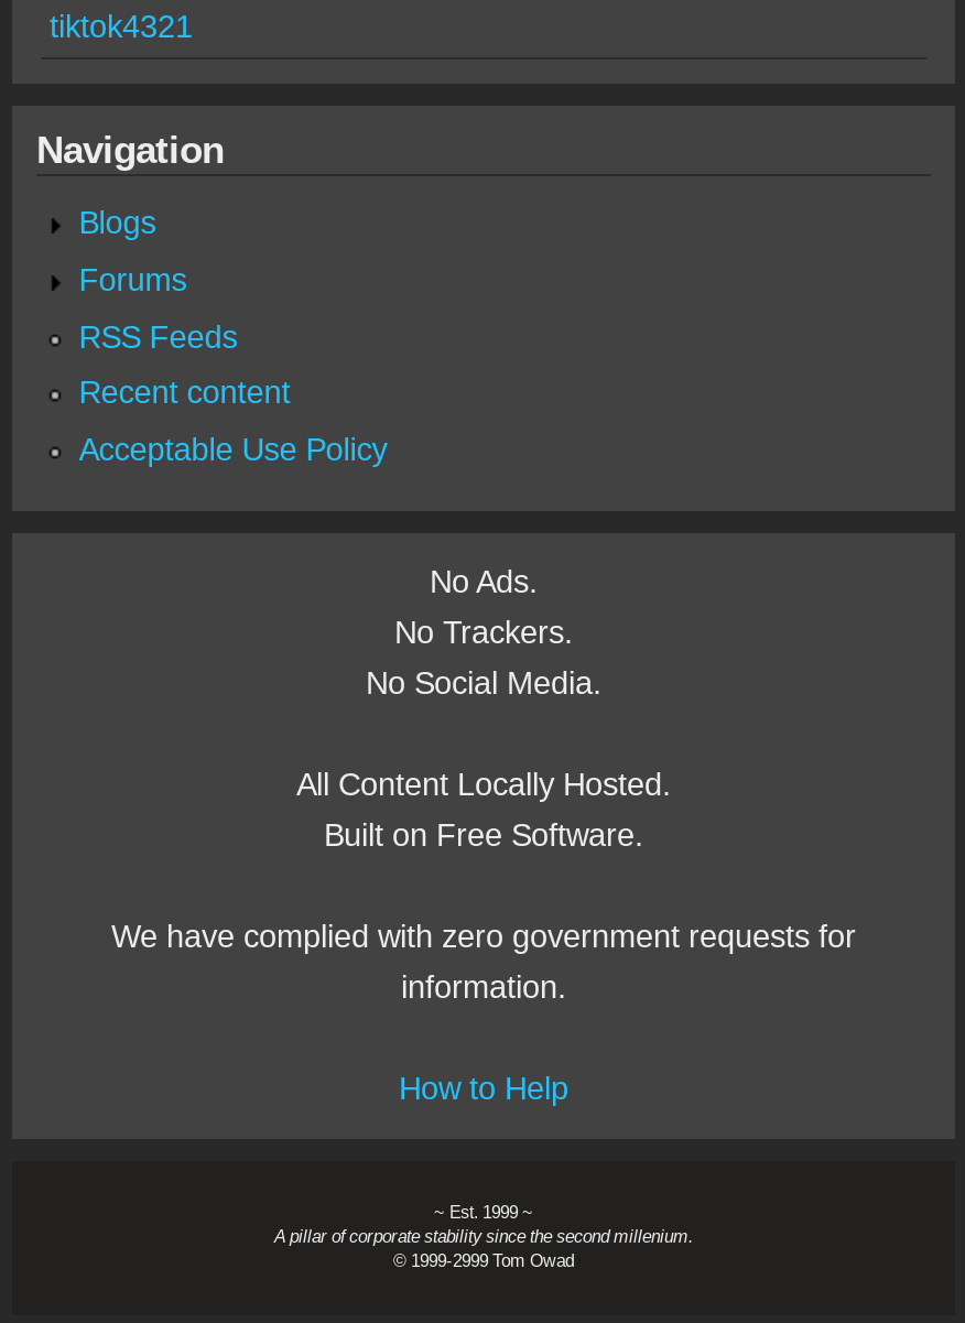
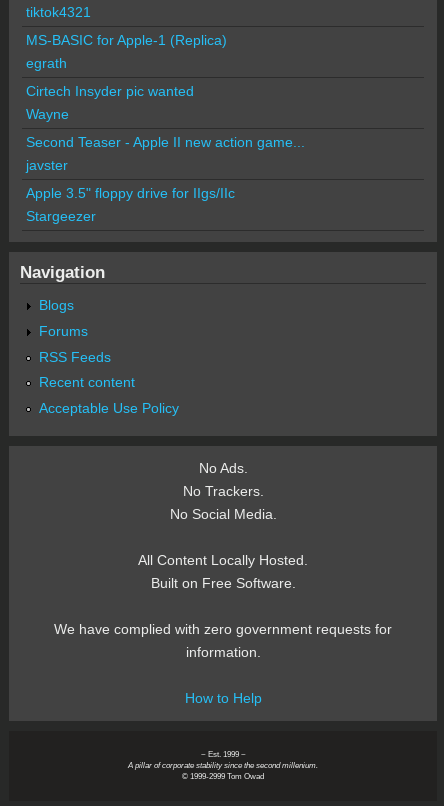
+ MS-BASIC for Apple-1 (Replica)
+ egrath
+ Cirtech Insyder pic wanted
+ Wayne
+ Second Teaser - Apple II new action game...
+ javster
+ Apple 3.5" floppy drive for IIgs/IIc
+ Stargeezer
